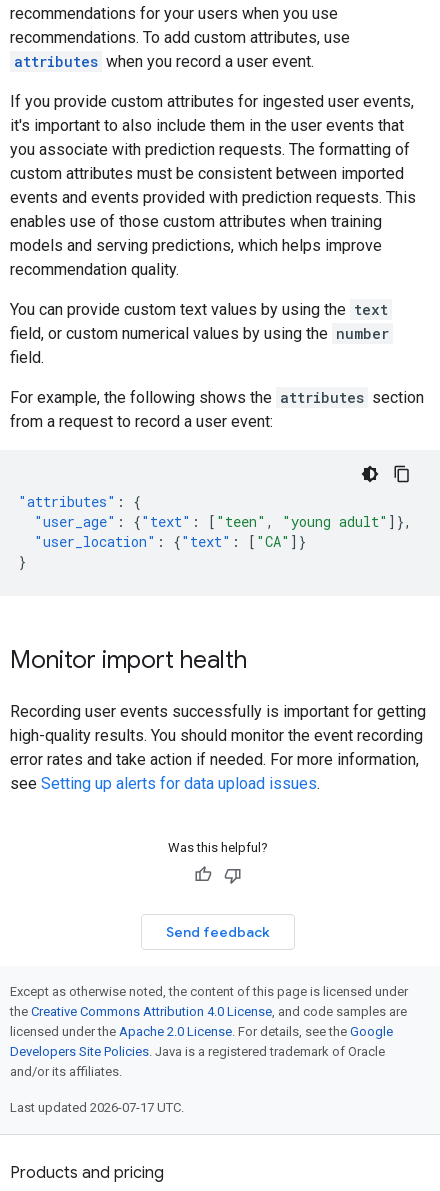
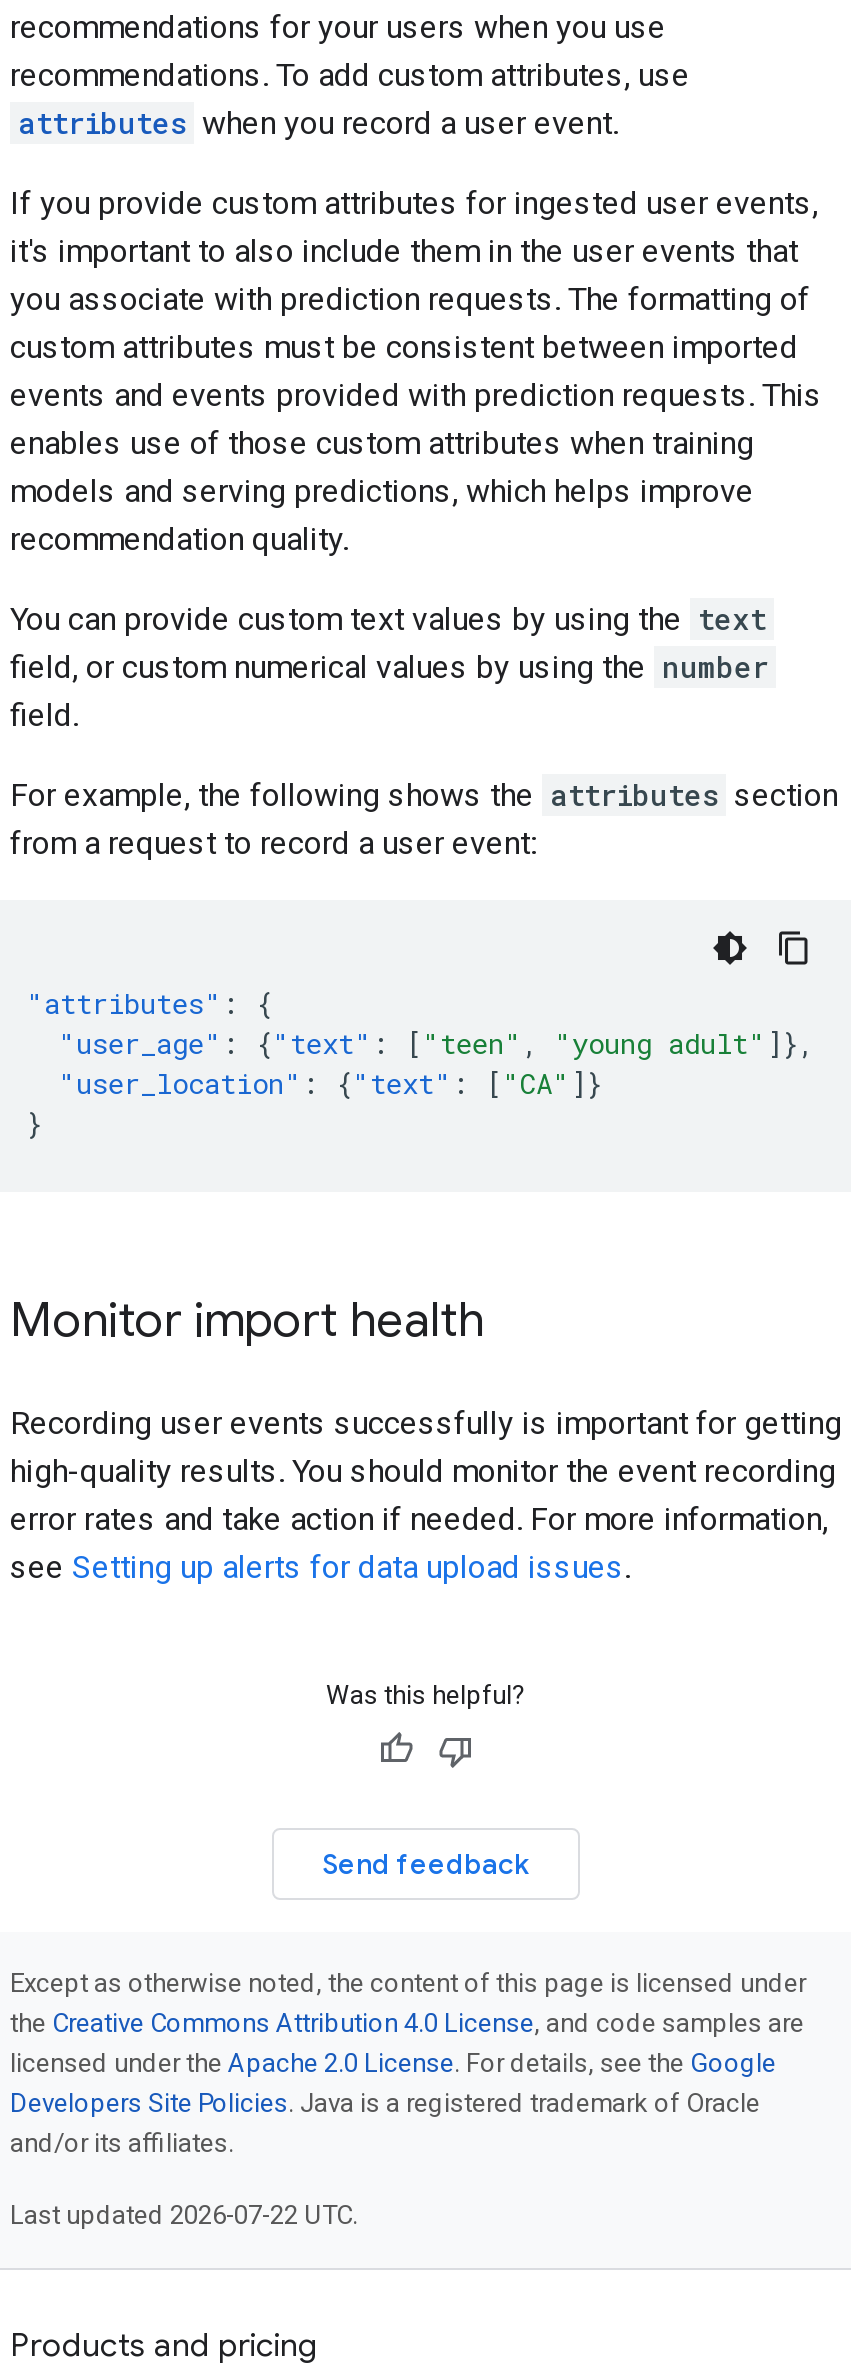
- Last updated 2026-07-17 UTC.
+ Last updated 2026-07-22 UTC.
